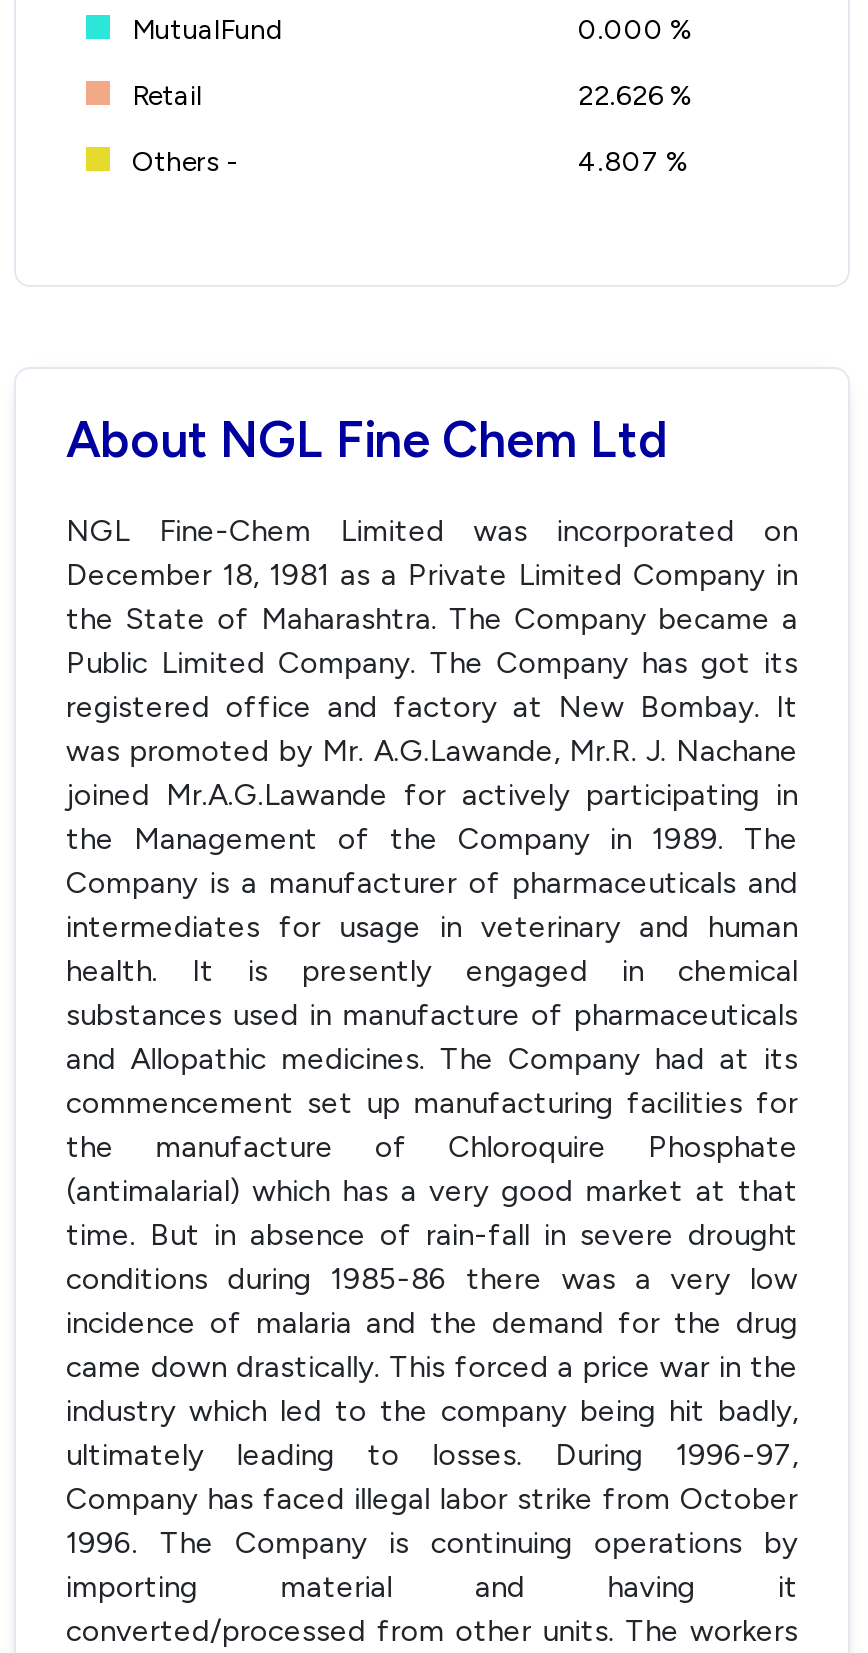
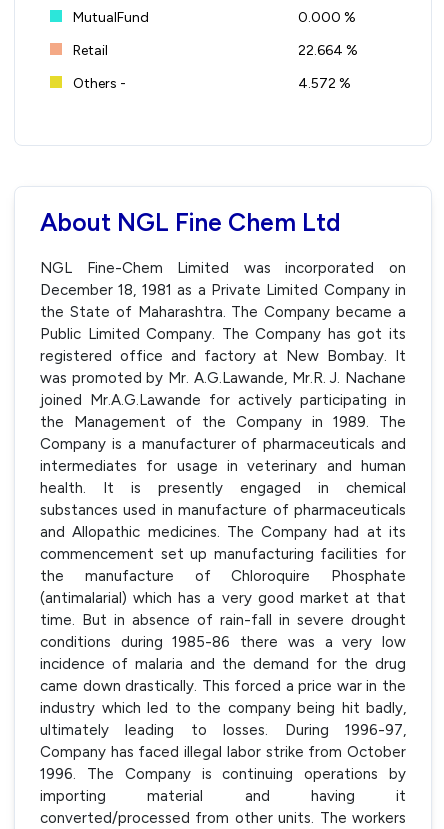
- 22.626 %
+ 22.664 %

- 4.807 %
+ 4.572 %
